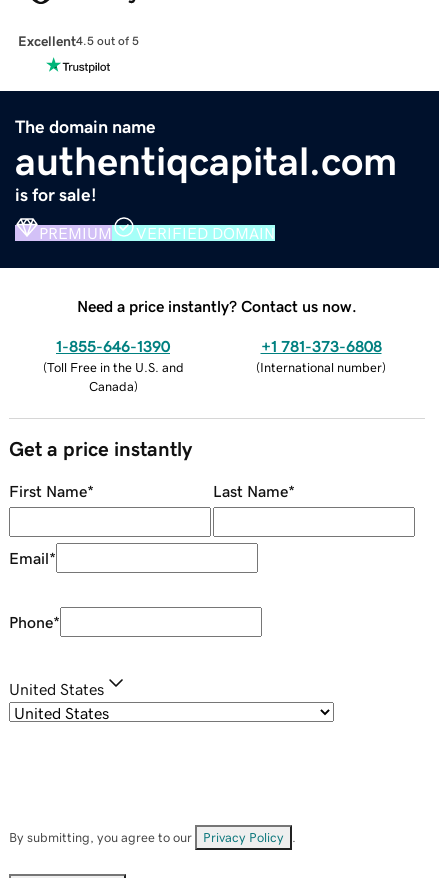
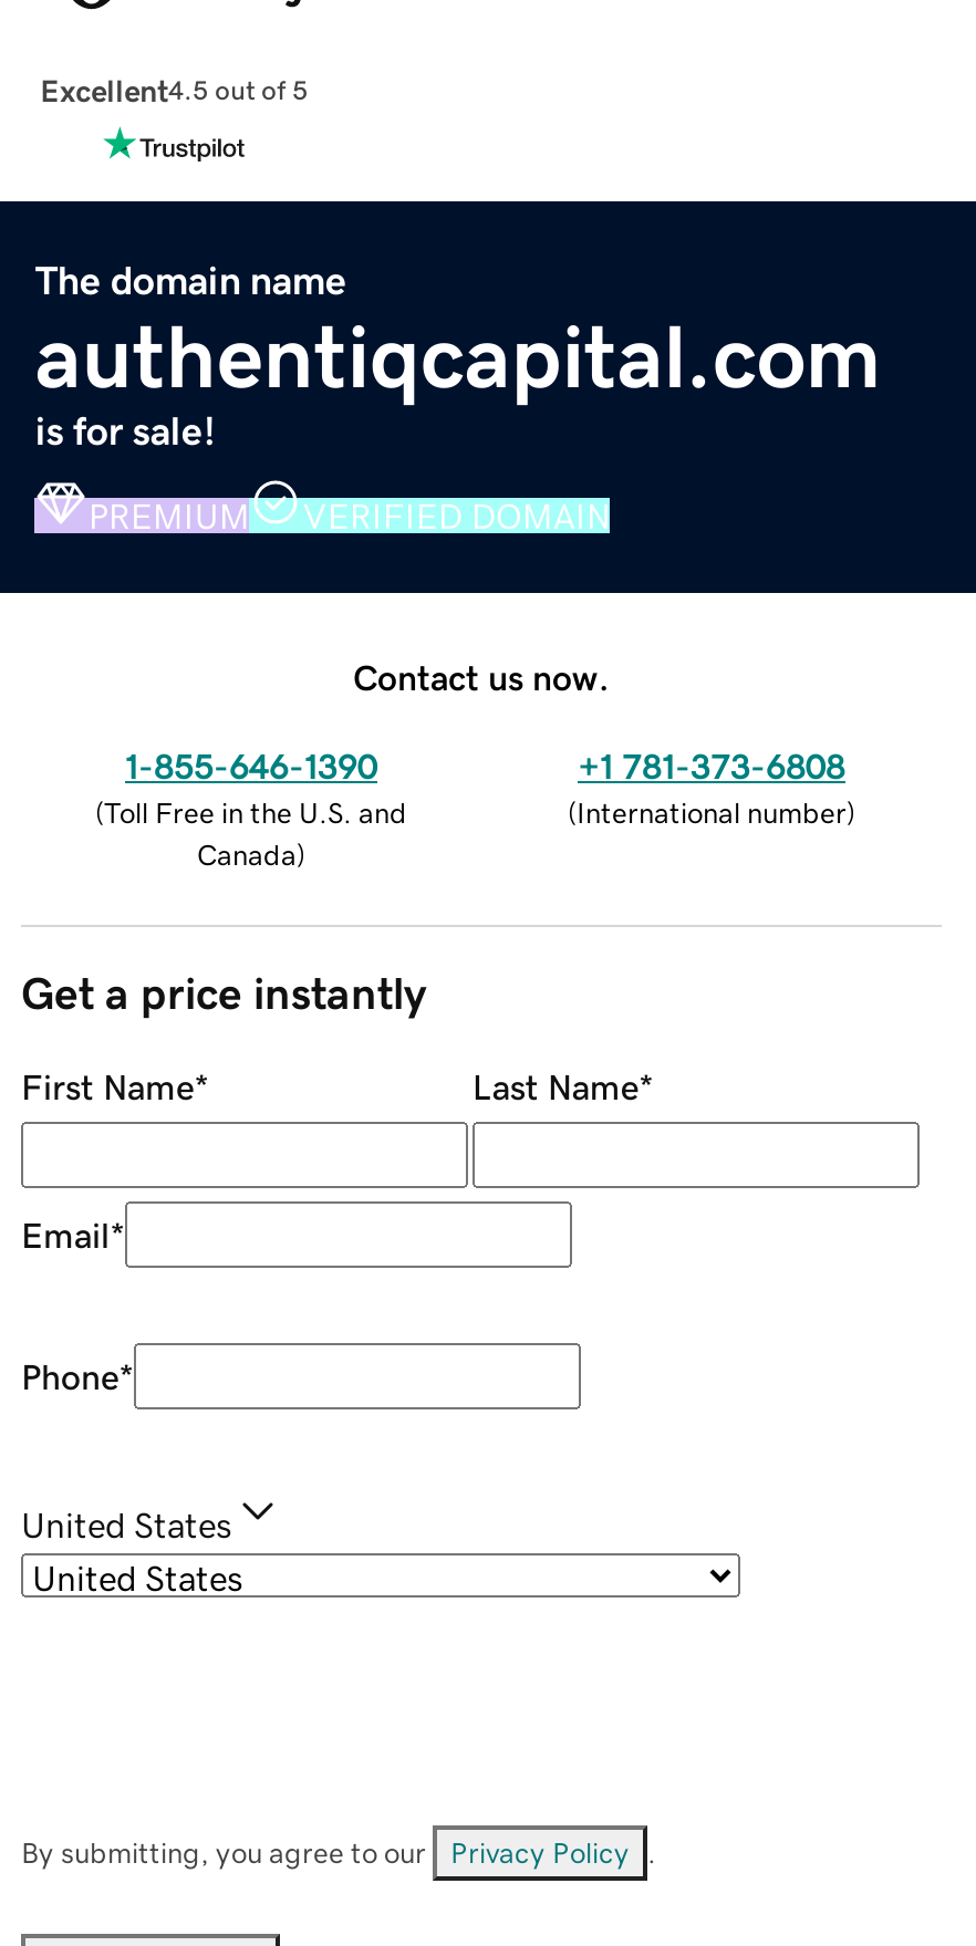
- Need a price instantly? Contact us now.
+ Contact us now.
